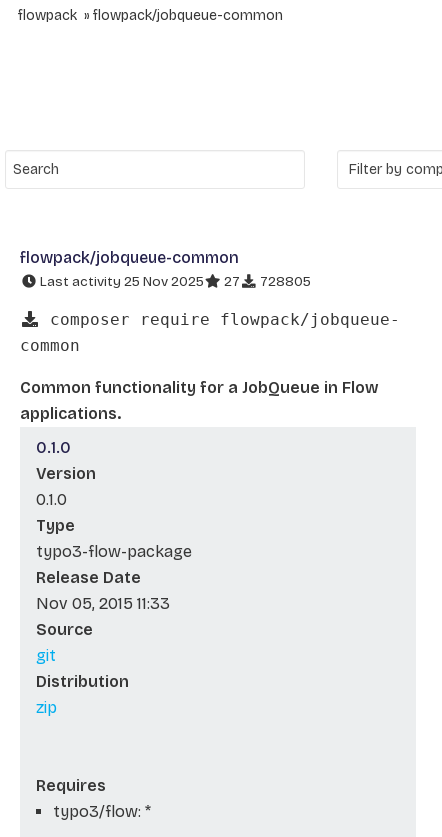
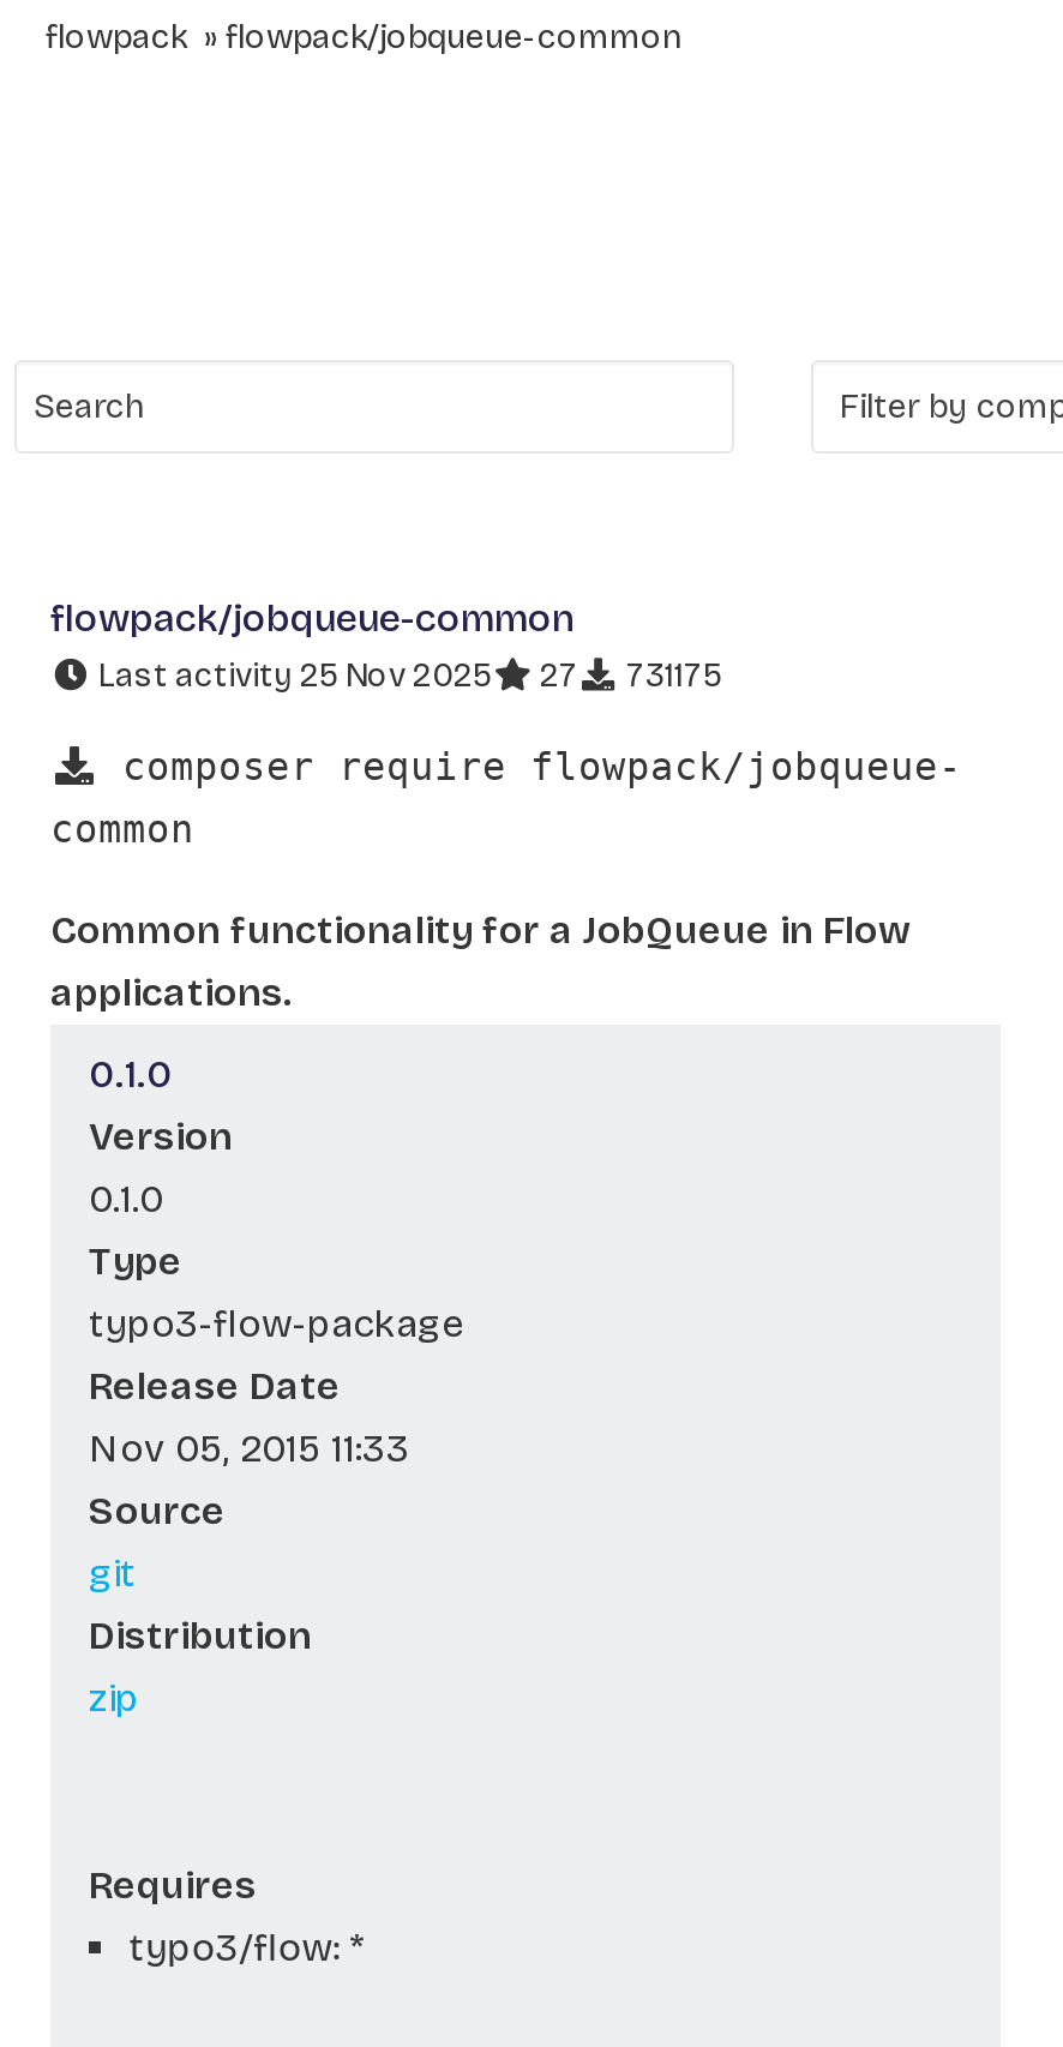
- Last activity 25 Nov 2025 27 728805
+ Last activity 25 Nov 2025 27 731175
